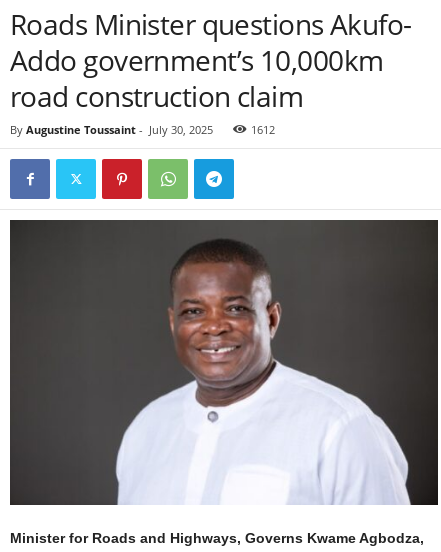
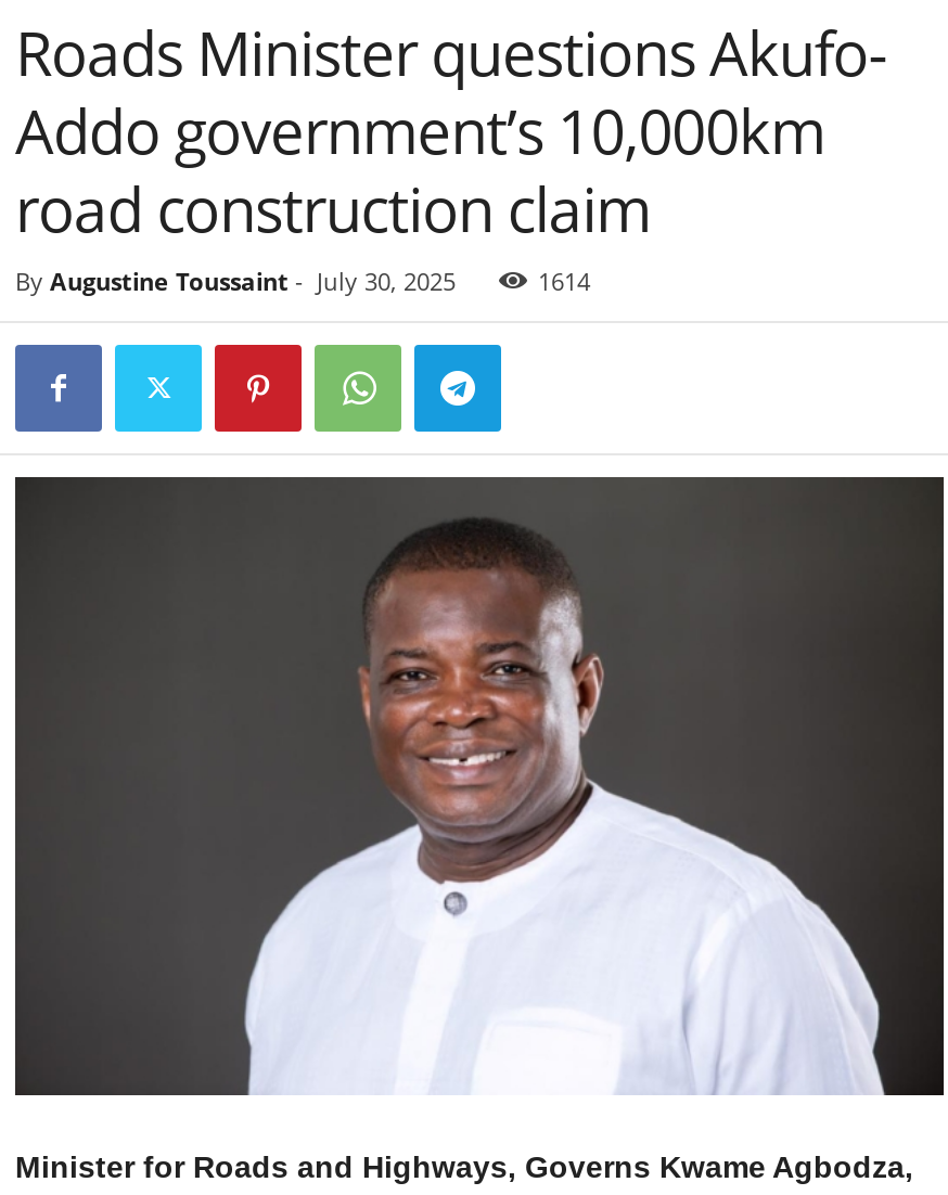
- 1612
+ 1614
